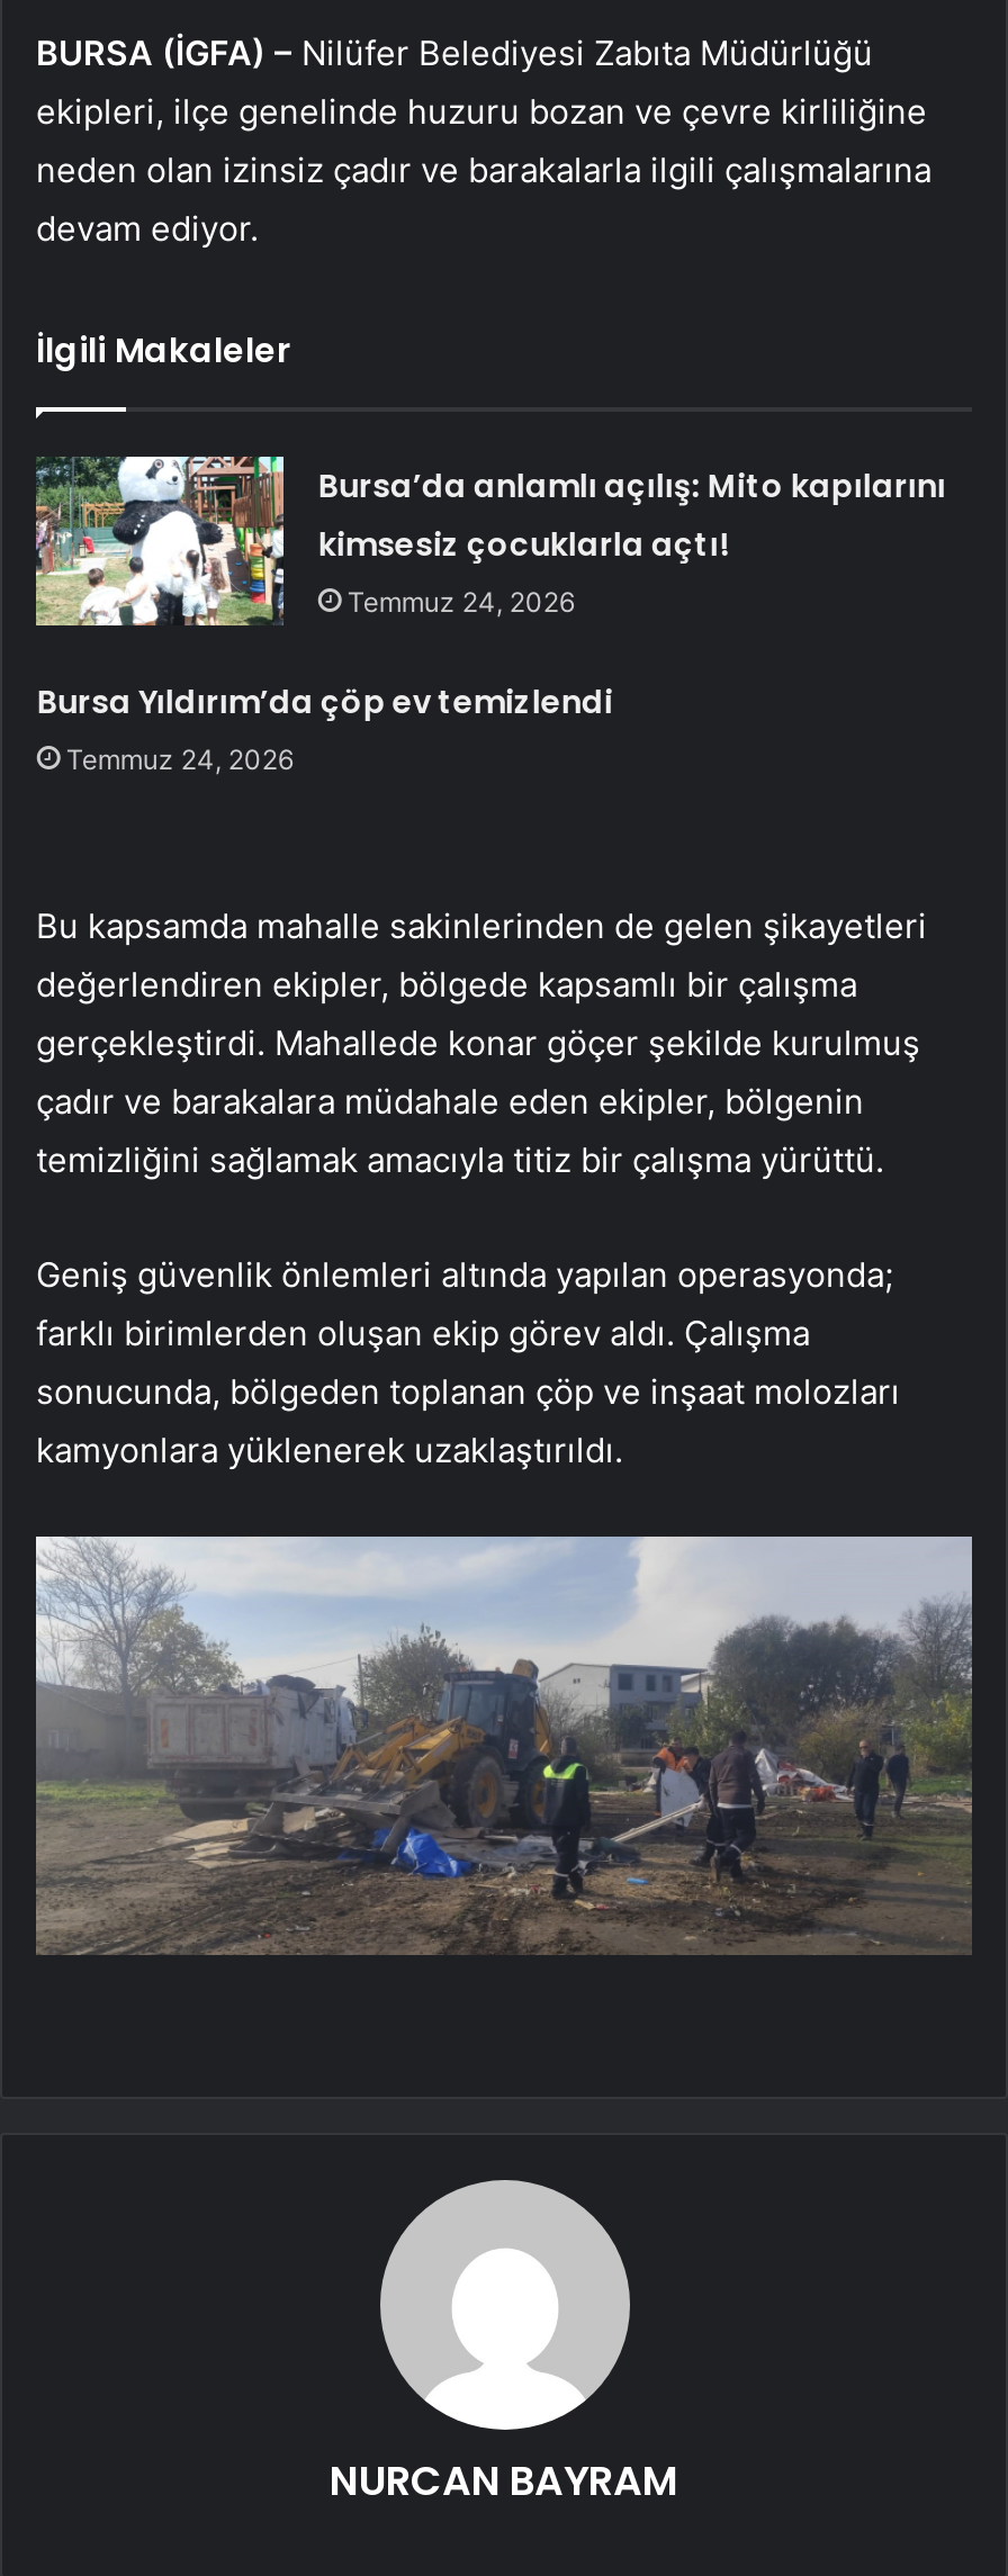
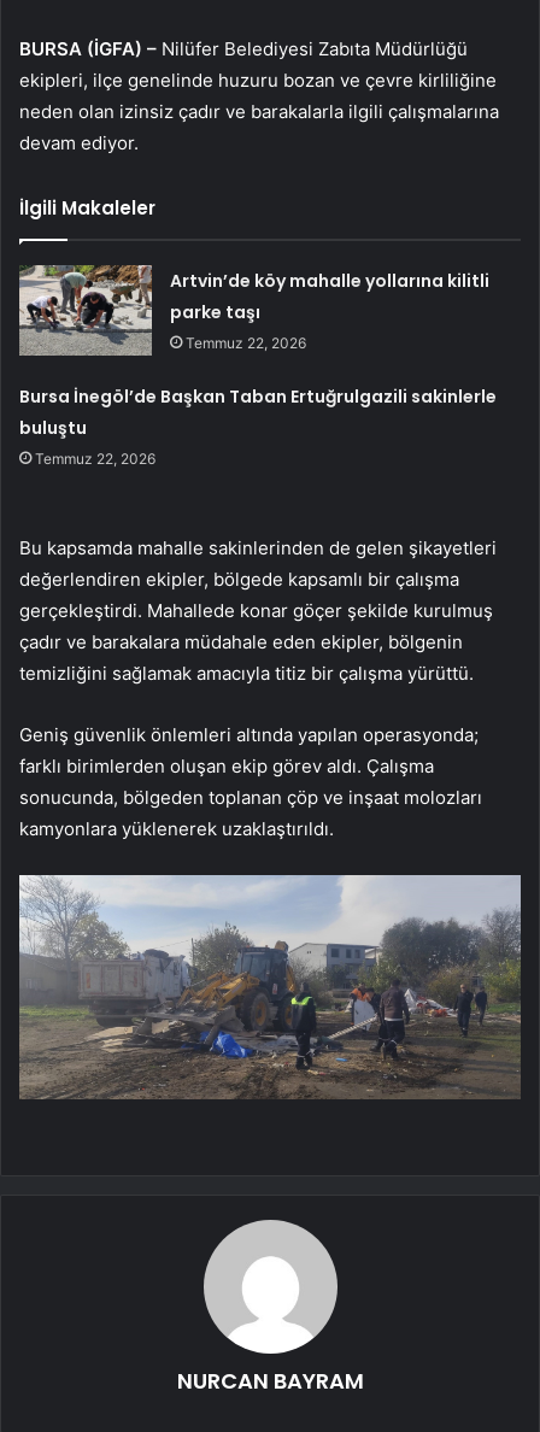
- [image]
- Bursa’da anlamlı açılış: Mito kapılarını
- kimsesiz çocuklarla açtı!
- Temmuz 24, 2026
+ [image]
+ Artvin’de köy mahalle yollarına kilitli
+ parke taşı
+ Temmuz 22, 2026

- Bursa Yıldırım’da çöp ev temizlendi
- Temmuz 24, 2026
+ Bursa İnegöl’de Başkan Taban Ertuğrulgazili sakinlerle
+ buluştu
+ Temmuz 22, 2026
